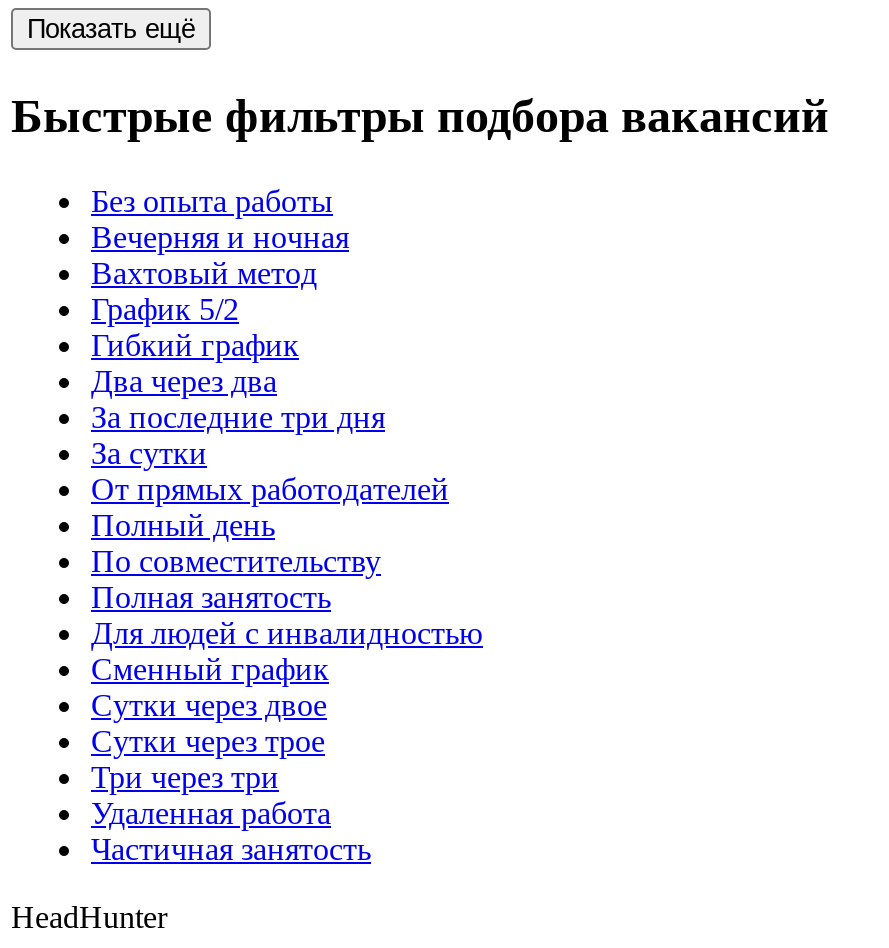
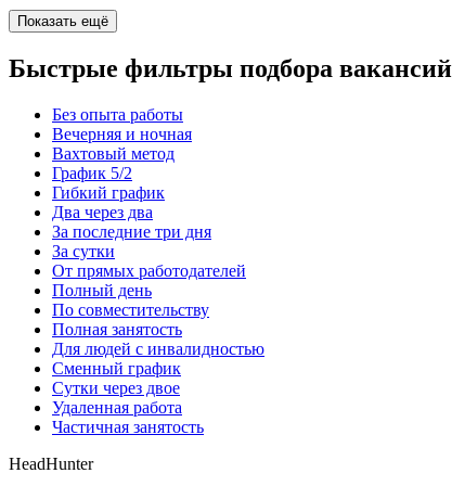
- Сутки через трое
- Три через три
